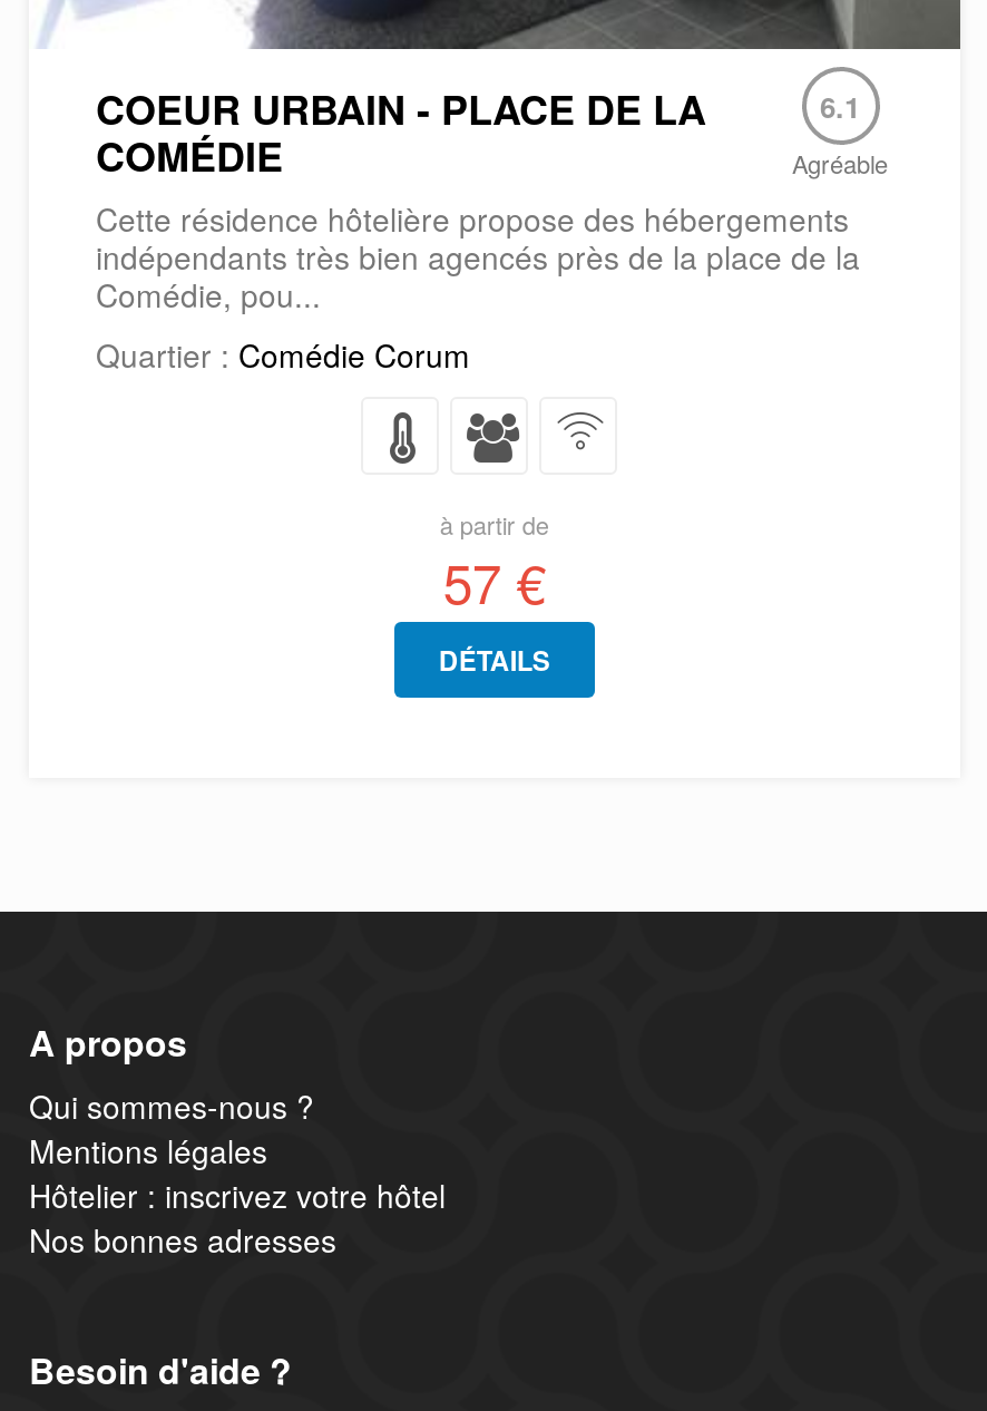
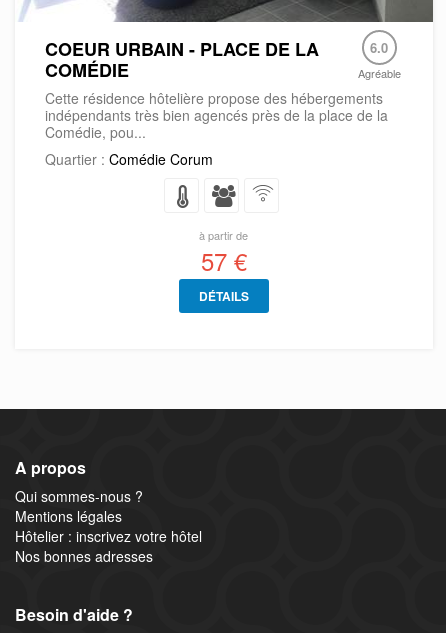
- 6.1
+ 6.0
